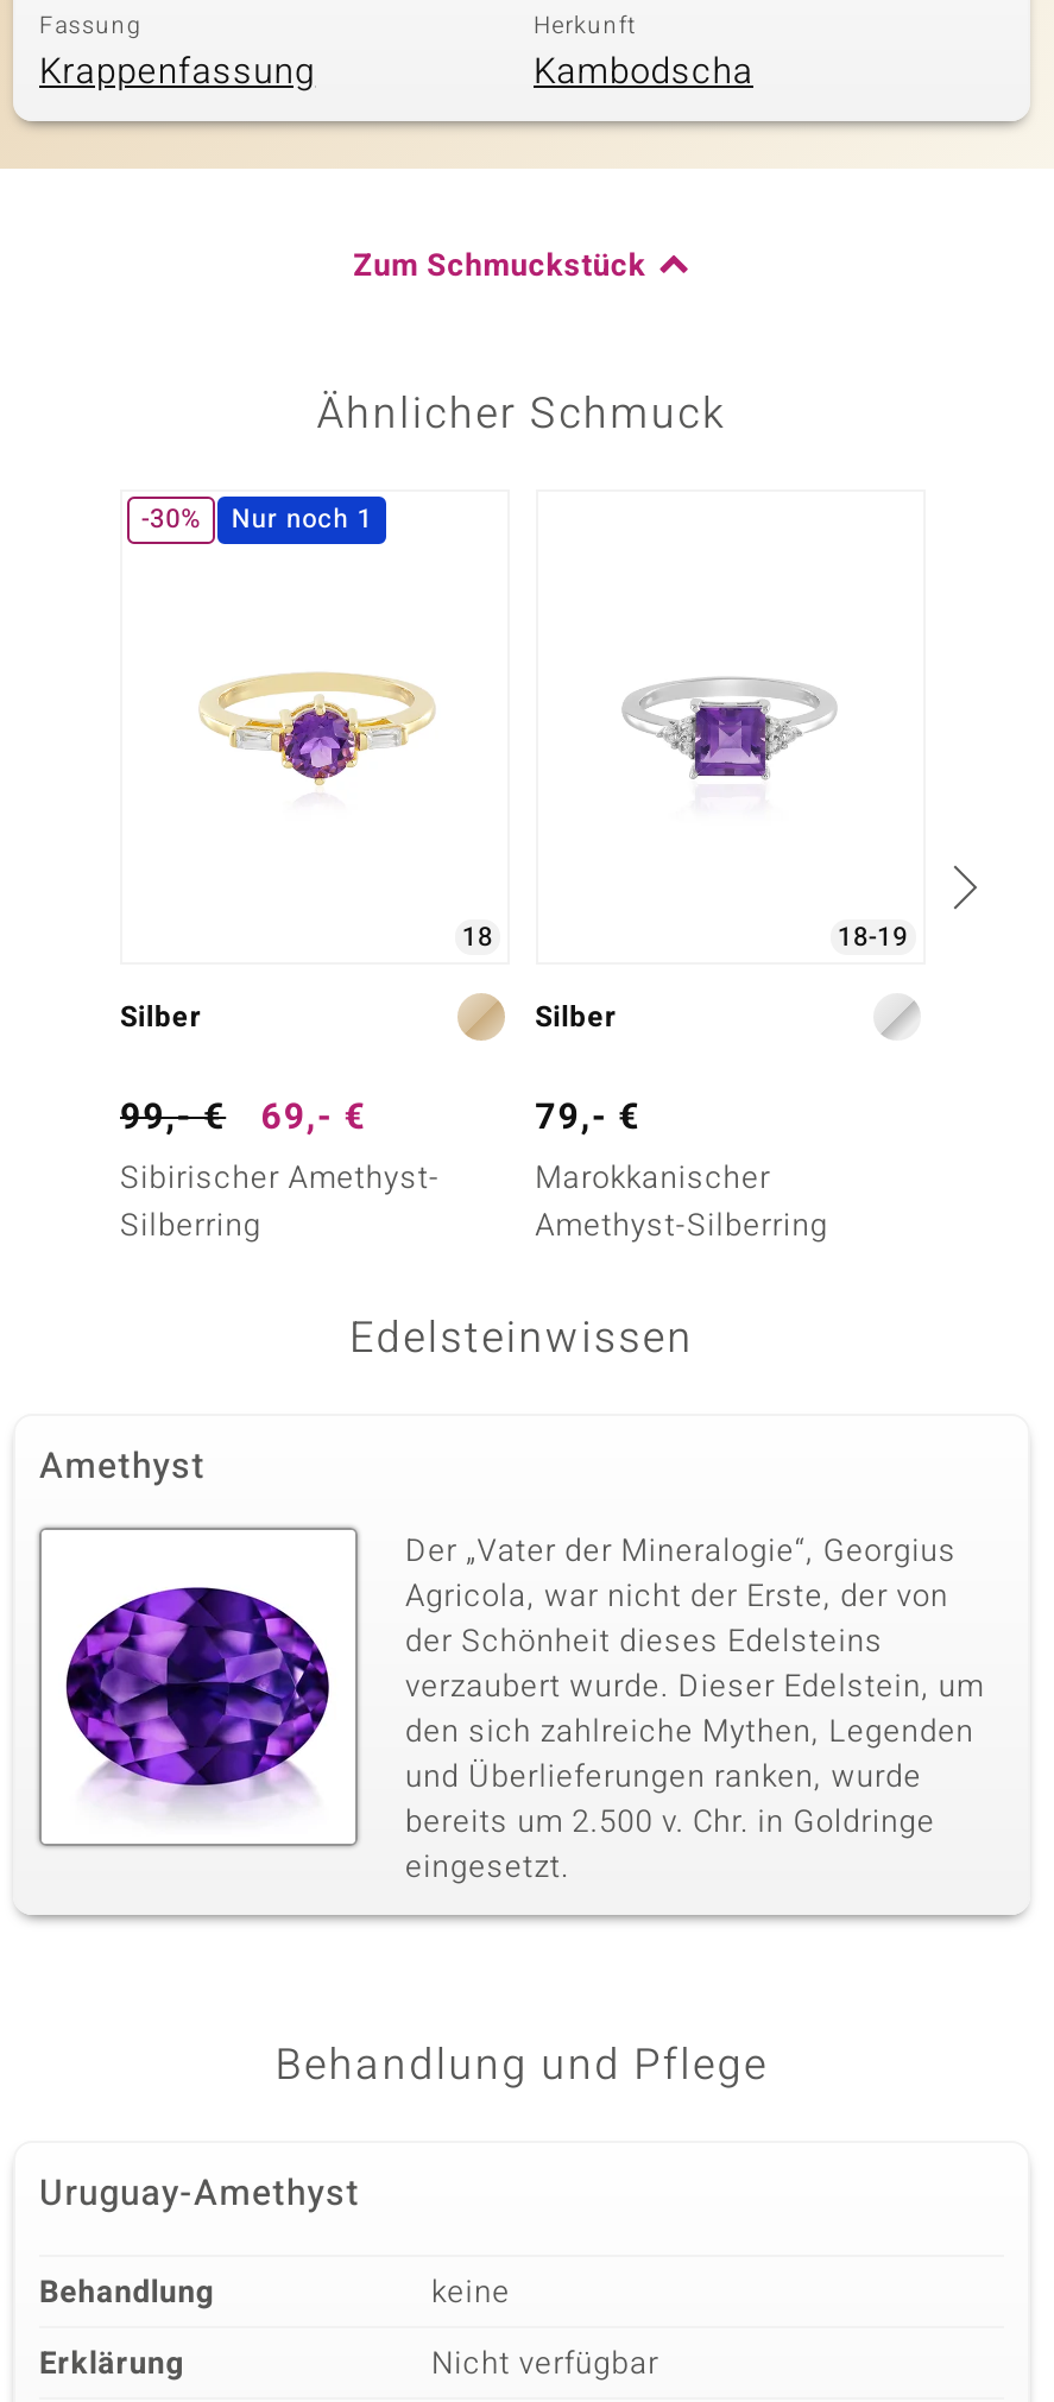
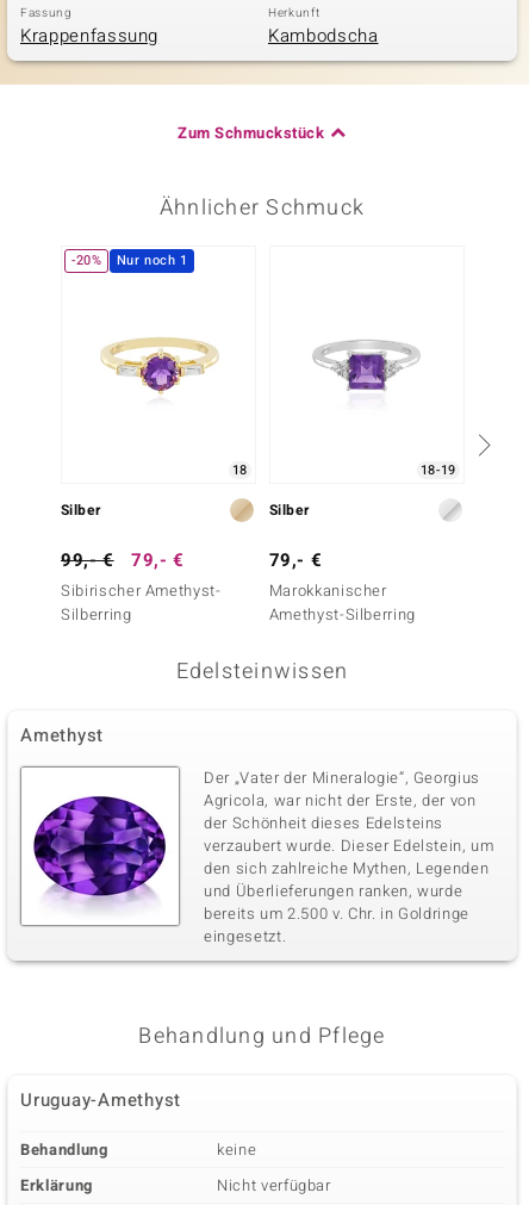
- -30% Nur noch 1
+ -20% Nur noch 1

- 99,- € 69,- €
+ 99,- € 79,- €
